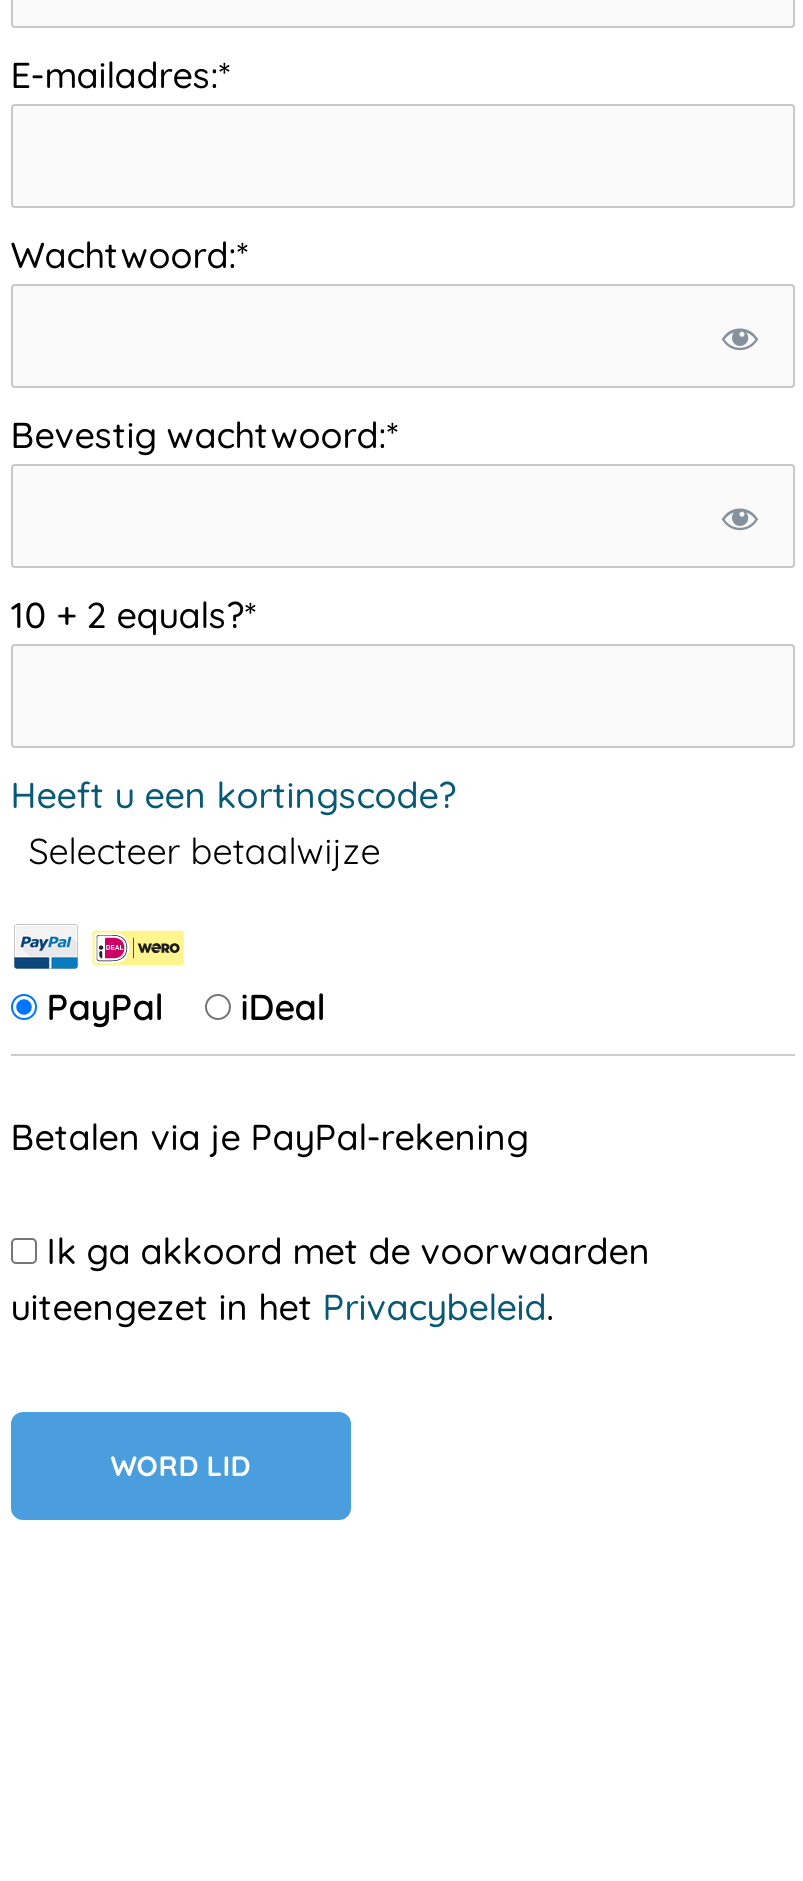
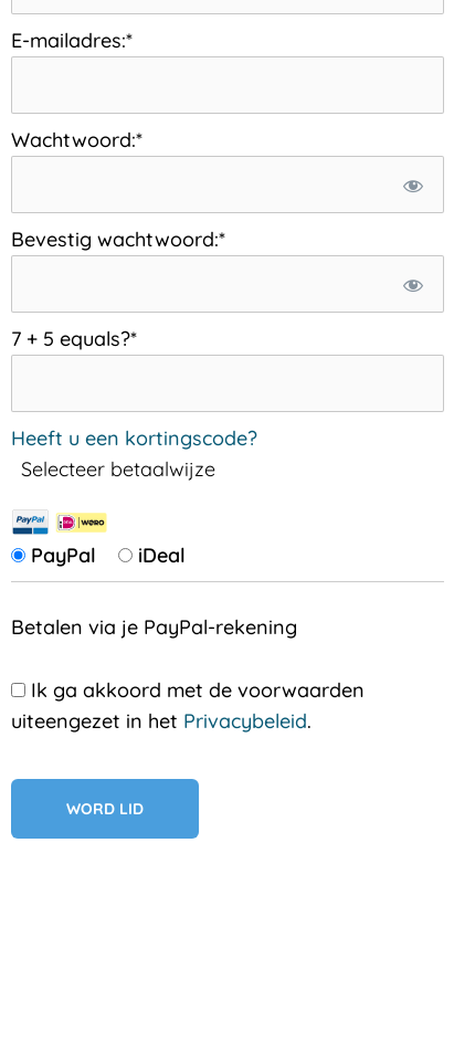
- 10 + 2 equals?*
+ 7 + 5 equals?*
